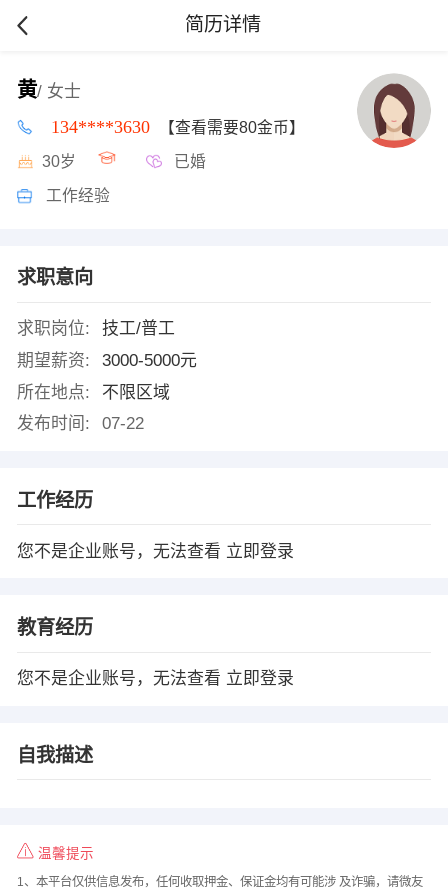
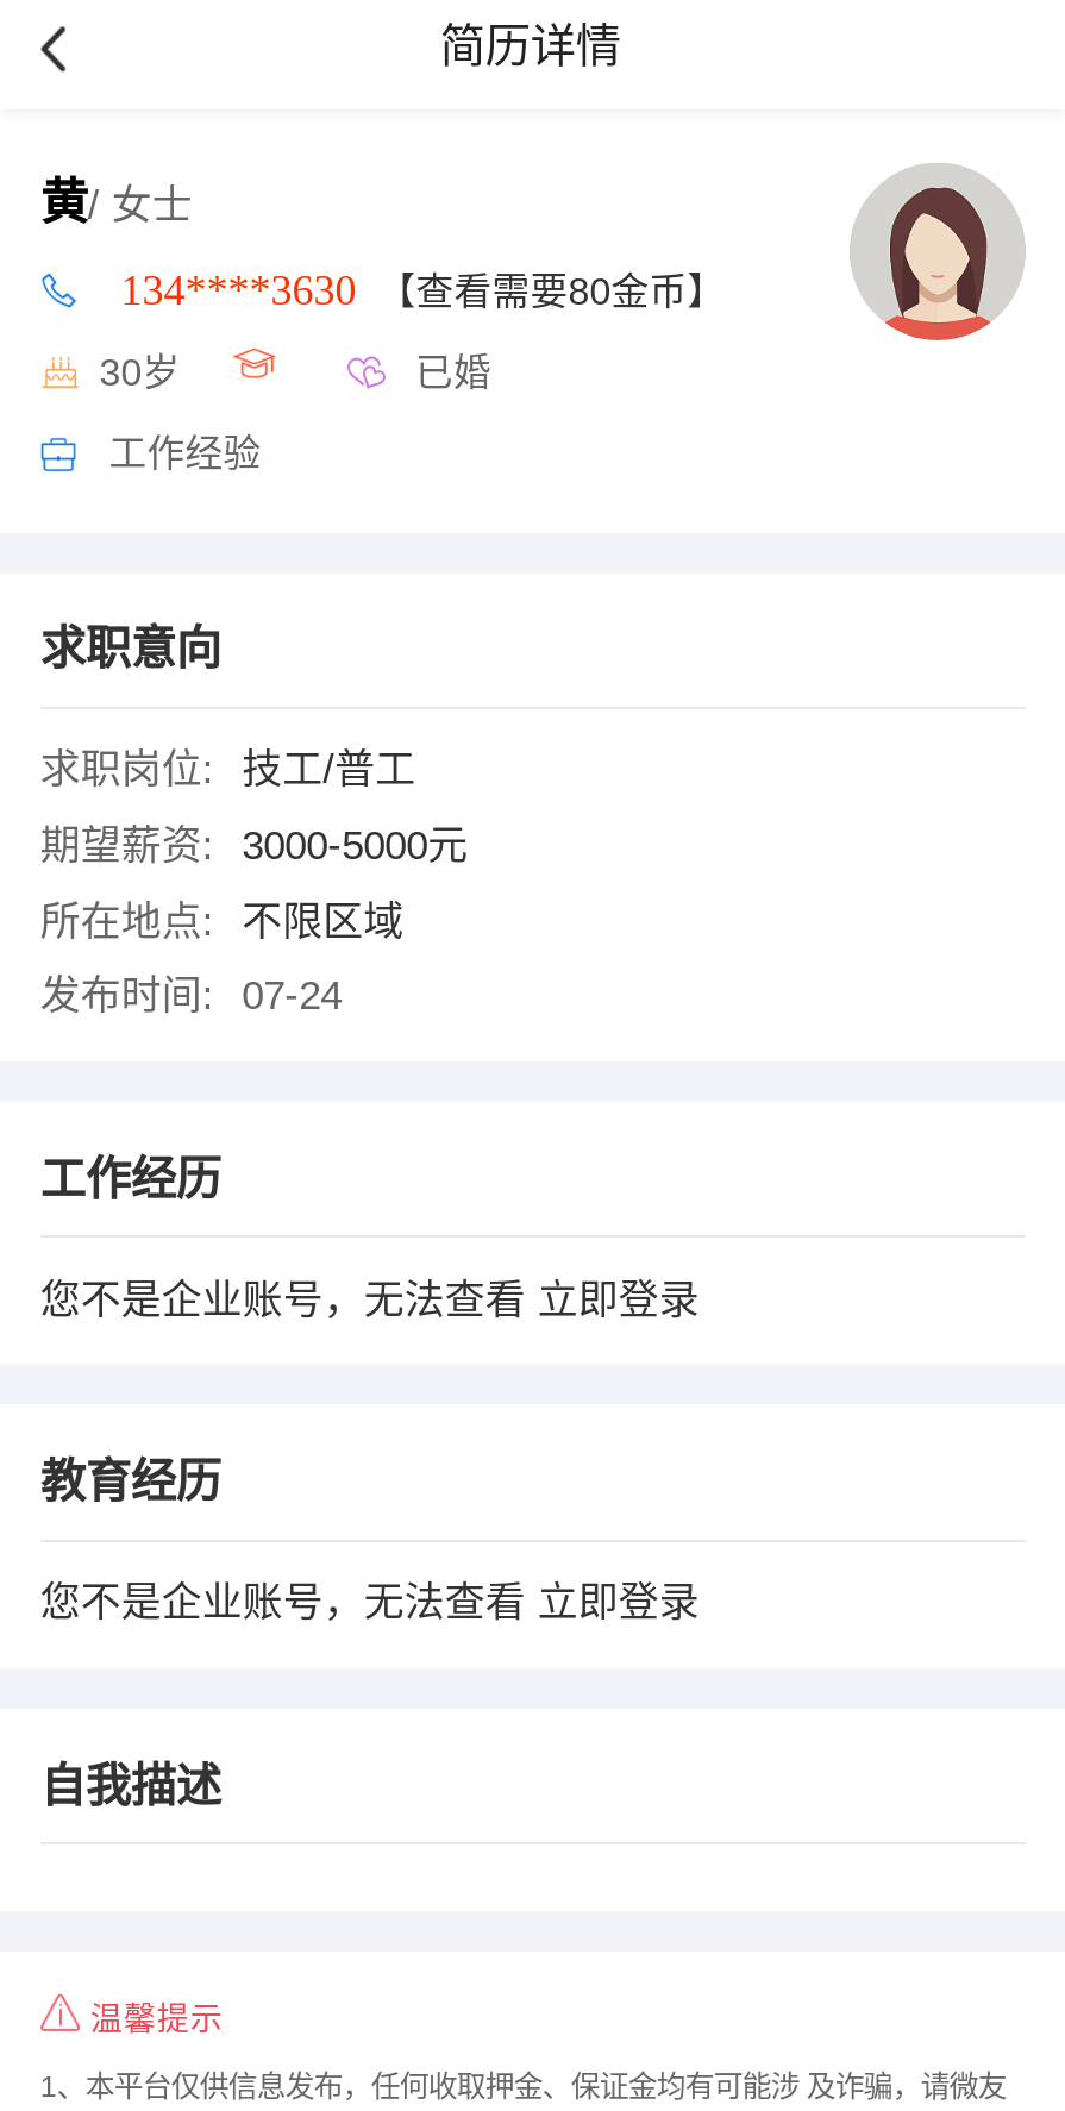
- 发布时间: 07-22
+ 发布时间: 07-24
